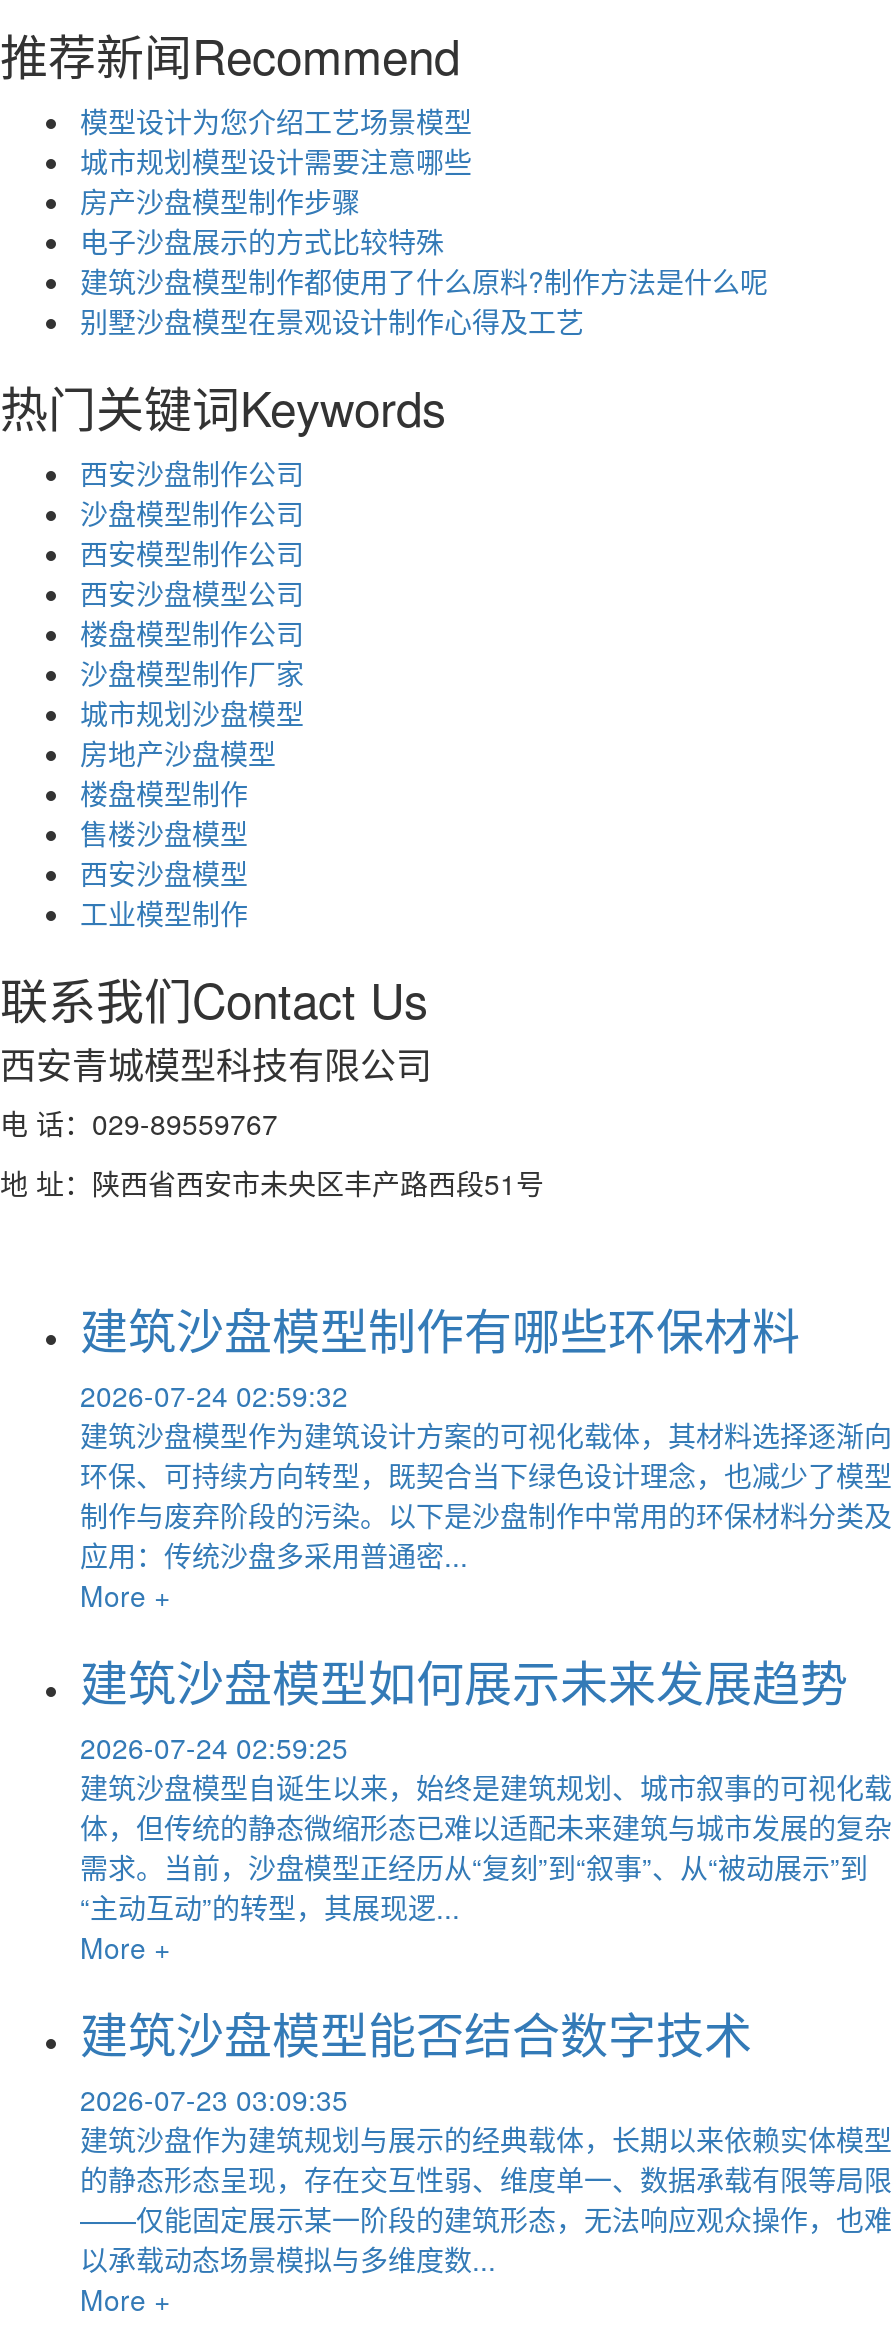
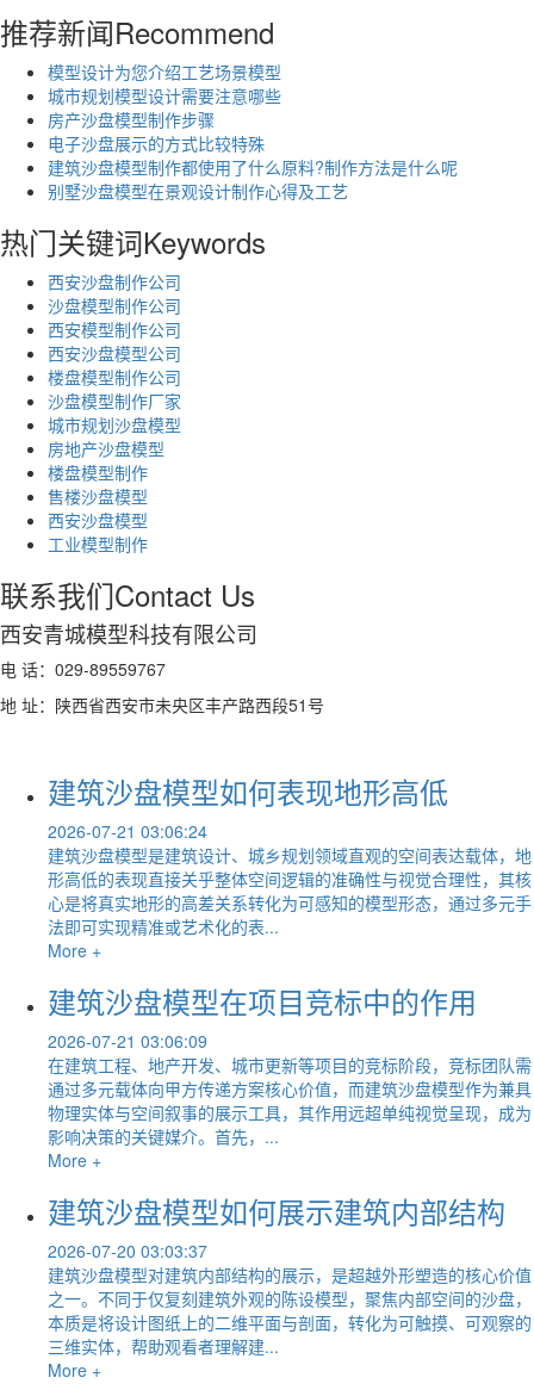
- 建筑沙盘模型制作有哪些环保材料
- 2026-07-24 02:59:32
- 建筑沙盘模型作为建筑设计方案的可视化载体，其材料选择逐渐向
- 环保、可持续方向转型，既契合当下绿色设计理念，也减少了模型
- 制作与废弃阶段的污染。以下是沙盘制作中常用的环保材料分类及
- 应用：传统沙盘多采用普通密...
+ 建筑沙盘模型如何表现地形高低
+ 2026-07-21 03:06:24
+ 建筑沙盘模型是建筑设计、城乡规划领域直观的空间表达载体，地
+ 形高低的表现直接关乎整体空间逻辑的准确性与视觉合理性，其核
+ 心是将真实地形的高差关系转化为可感知的模型形态，通过多元手
+ 法即可实现精准或艺术化的表...

- 建筑沙盘模型如何展示未来发展趋势
- 2026-07-24 02:59:25
- 建筑沙盘模型自诞生以来，始终是建筑规划、城市叙事的可视化载
- 体，但传统的静态微缩形态已难以适配未来建筑与城市发展的复杂
- 需求。当前，沙盘模型正经历从“复刻”到“叙事”、从“被动展示”到
- “主动互动”的转型，其展现逻...
+ 建筑沙盘模型在项目竞标中的作用
+ 2026-07-21 03:06:09
+ 在建筑工程、地产开发、城市更新等项目的竞标阶段，竞标团队需
+ 通过多元载体向甲方传递方案核心价值，而建筑沙盘模型作为兼具
+ 物理实体与空间叙事的展示工具，其作用远超单纯视觉呈现，成为
+ 影响决策的关键媒介。首先，...

- 建筑沙盘模型能否结合数字技术
- 2026-07-23 03:09:35
- 建筑沙盘作为建筑规划与展示的经典载体，长期以来依赖实体模型
- 的静态形态呈现，存在交互性弱、维度单一、数据承载有限等局限
- ——仅能固定展示某一阶段的建筑形态，无法响应观众操作，也难
- 以承载动态场景模拟与多维度数...
+ 建筑沙盘模型如何展示建筑内部结构
+ 2026-07-20 03:03:37
+ 建筑沙盘模型对建筑内部结构的展示，是超越外形塑造的核心价值
+ 之一。不同于仅复刻建筑外观的陈设模型，聚焦内部空间的沙盘，
+ 本质是将设计图纸上的二维平面与剖面，转化为可触摸、可观察的
+ 三维实体，帮助观看者理解建...
